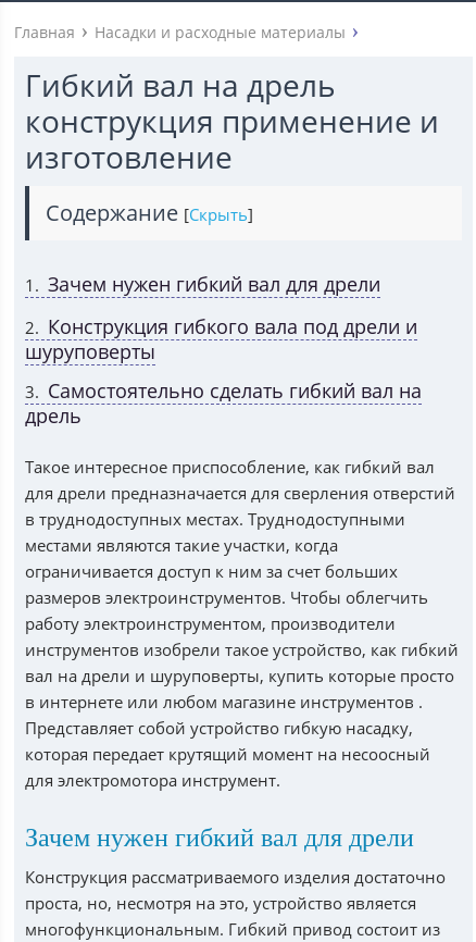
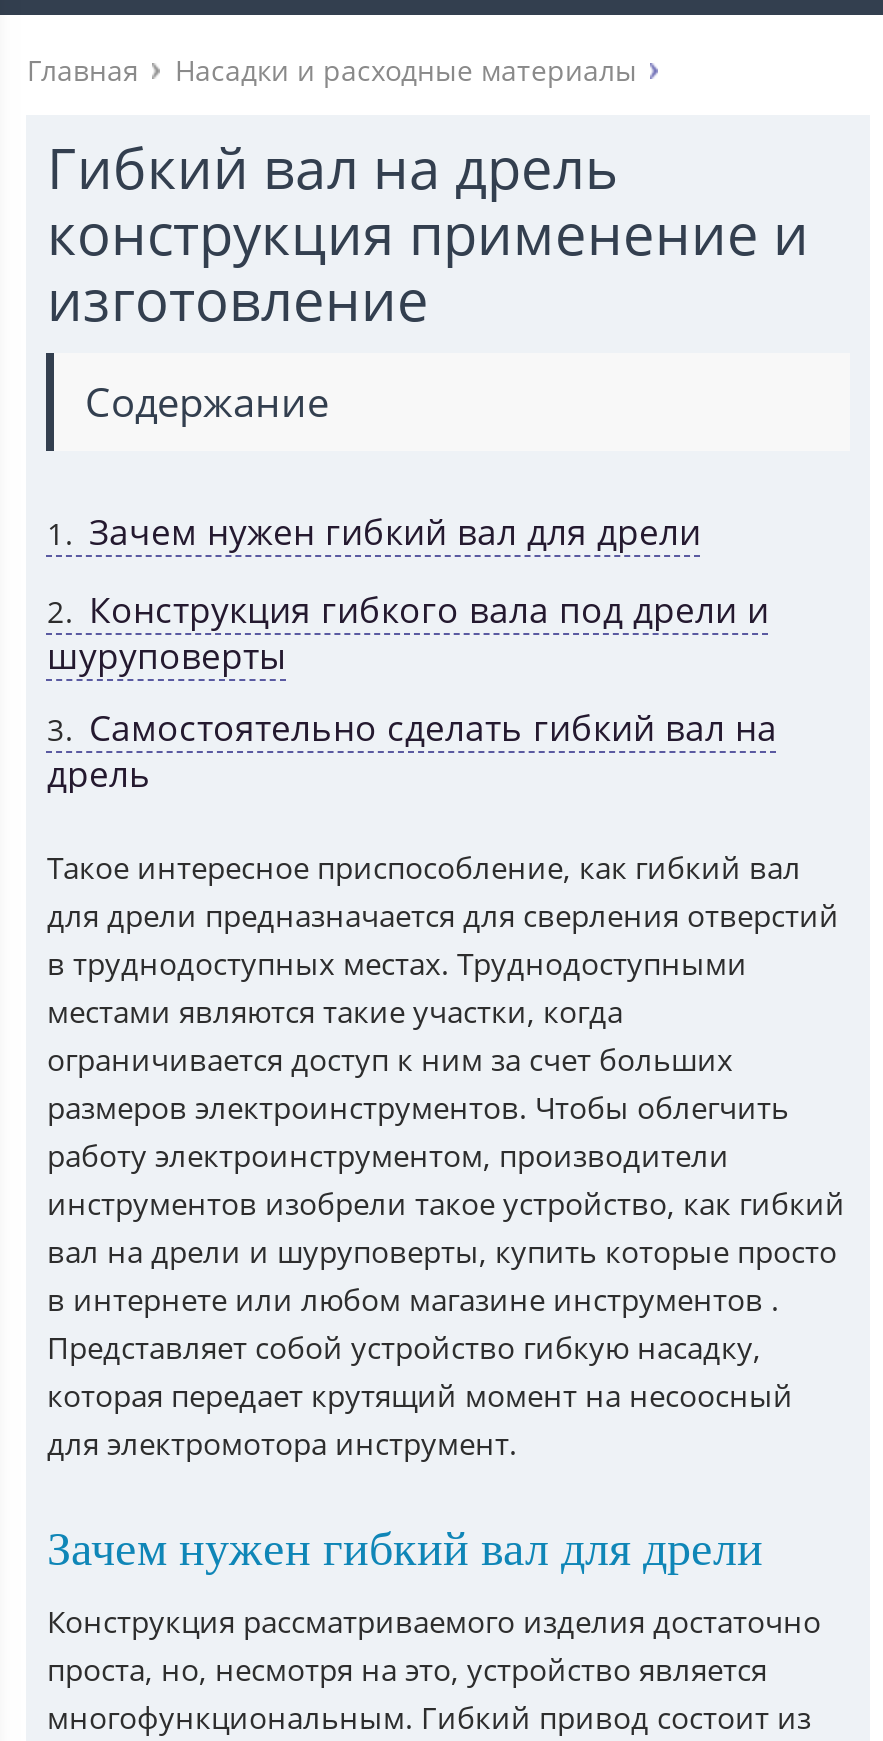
- Содержание [Скрыть]
+ Содержание
